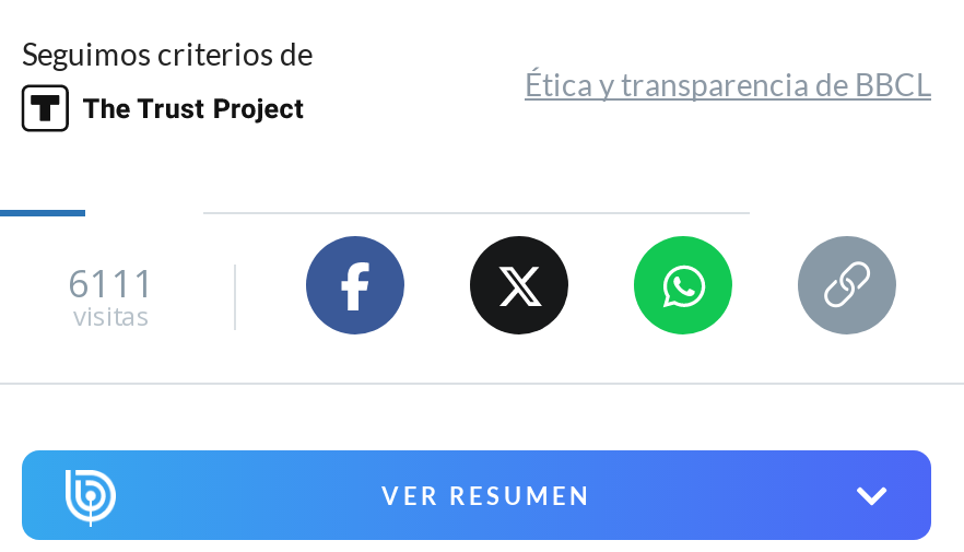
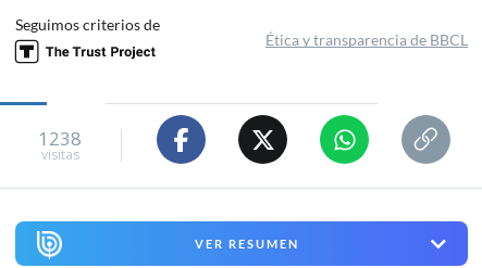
- 6111
+ 1238
